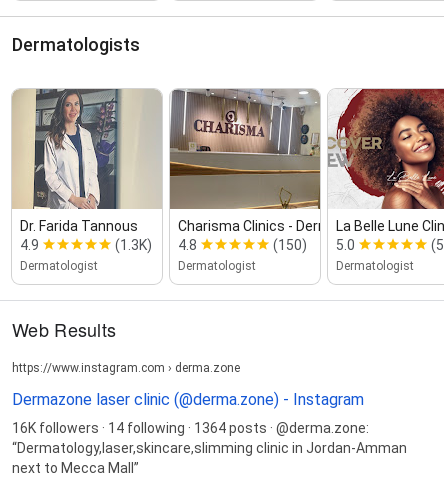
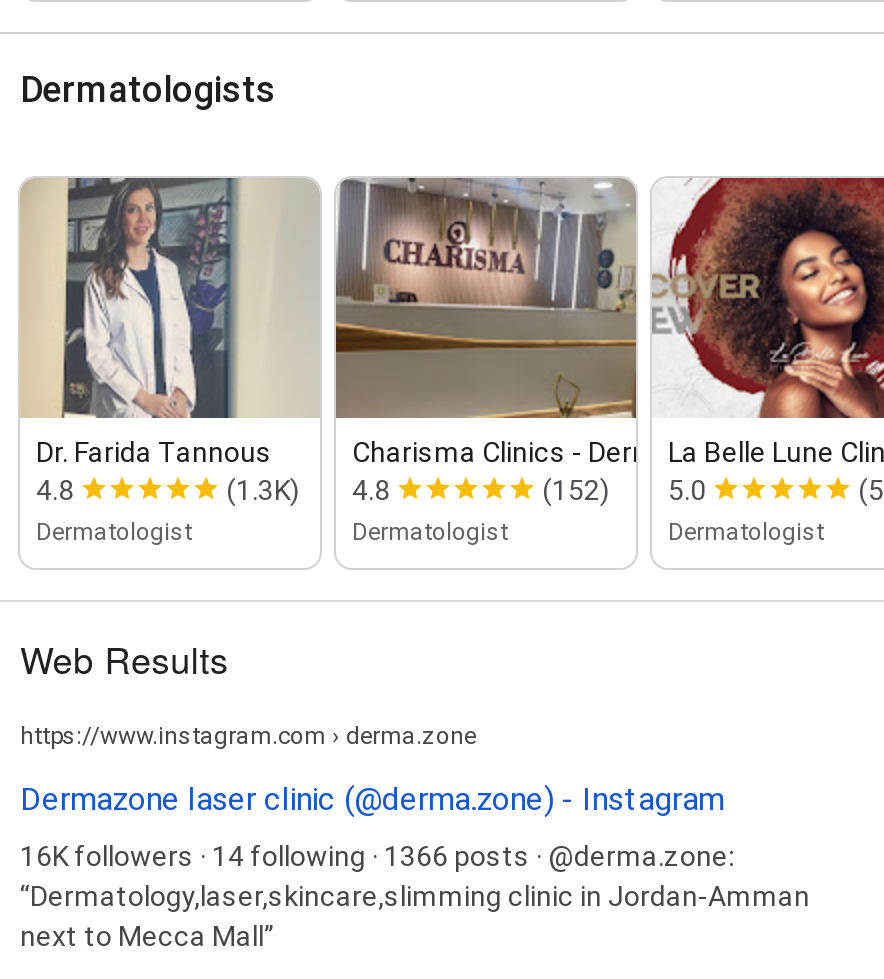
- 4.9
+ 4.8

- (150) 5.0
+ (152) 5.0

- 16K followers · 14 following · 1364 posts · @derma.zone:
+ 16K followers · 14 following · 1366 posts · @derma.zone:
